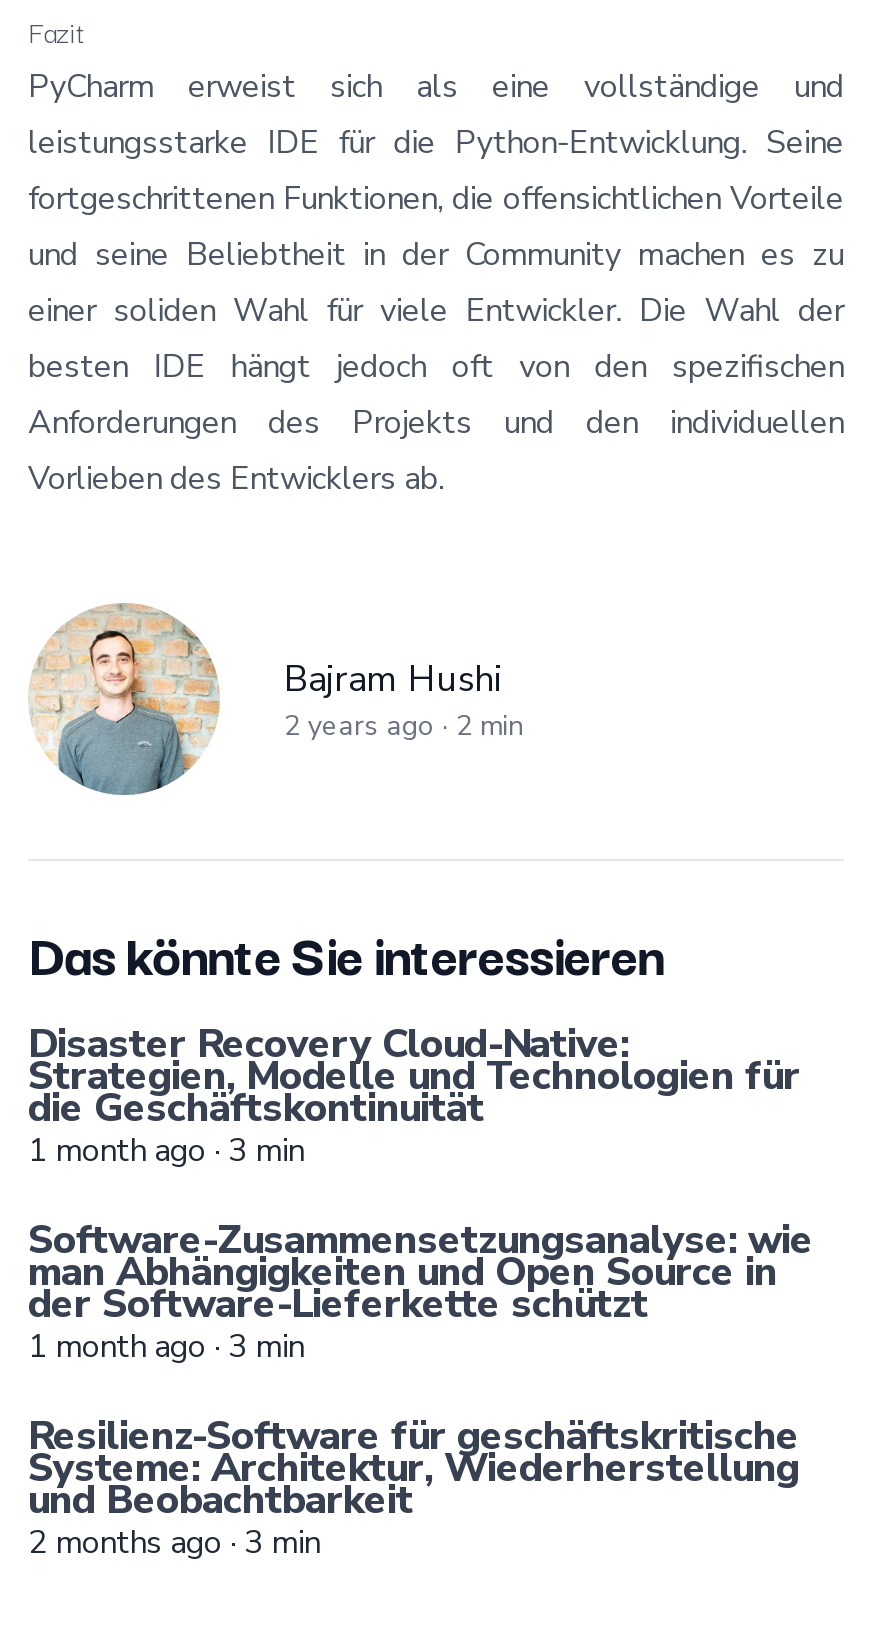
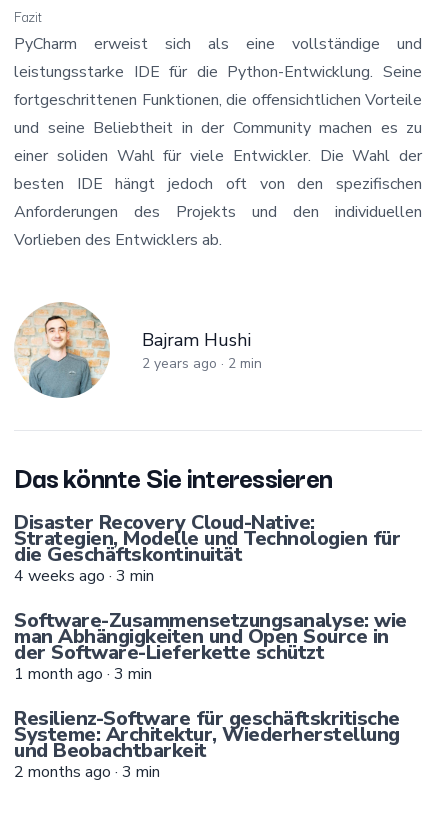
- 1 month ago · 3 min
+ 4 weeks ago · 3 min
